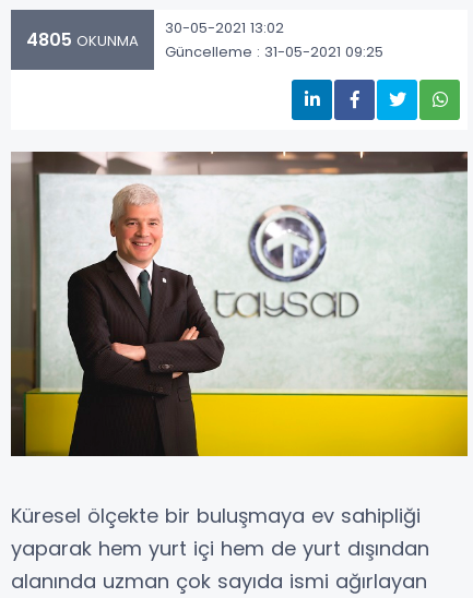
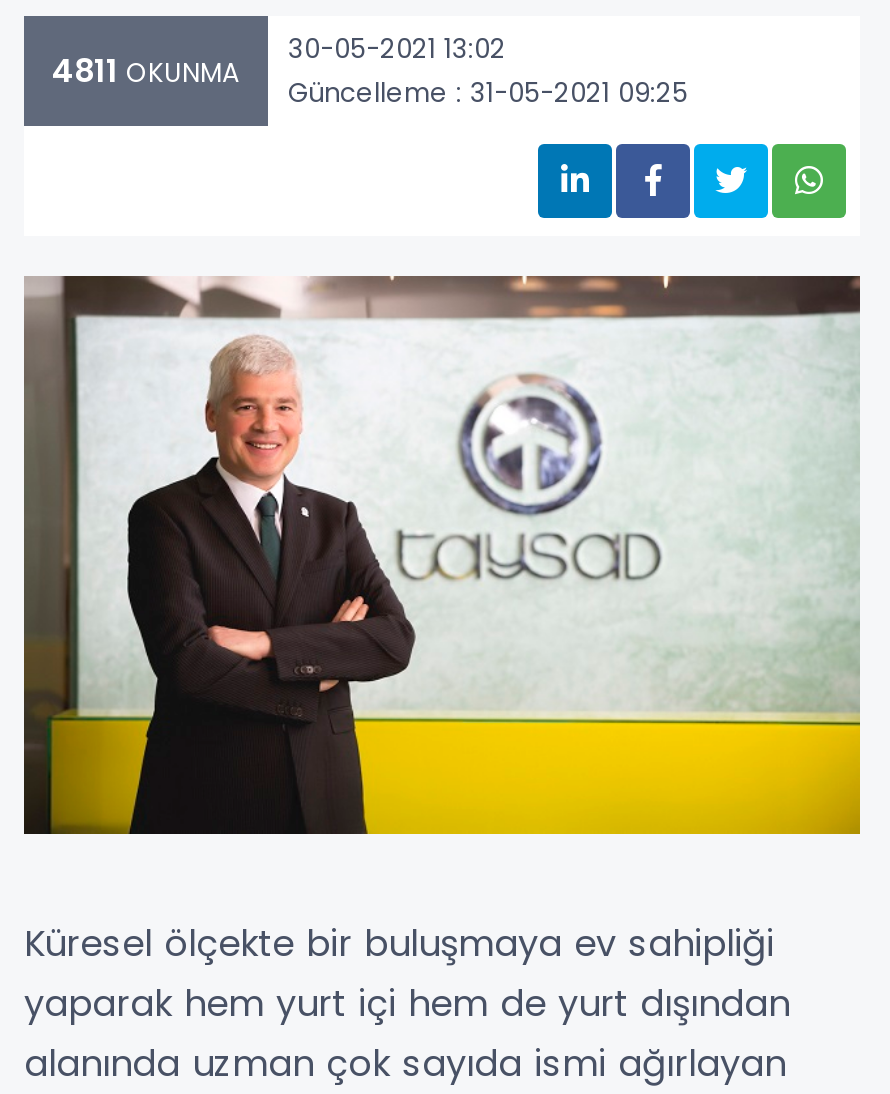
- 4805 OKUNMA 30-05-2021 13:02 Güncelleme : 31-05-2021 09:25
+ 4811 OKUNMA 30-05-2021 13:02 Güncelleme : 31-05-2021 09:25
